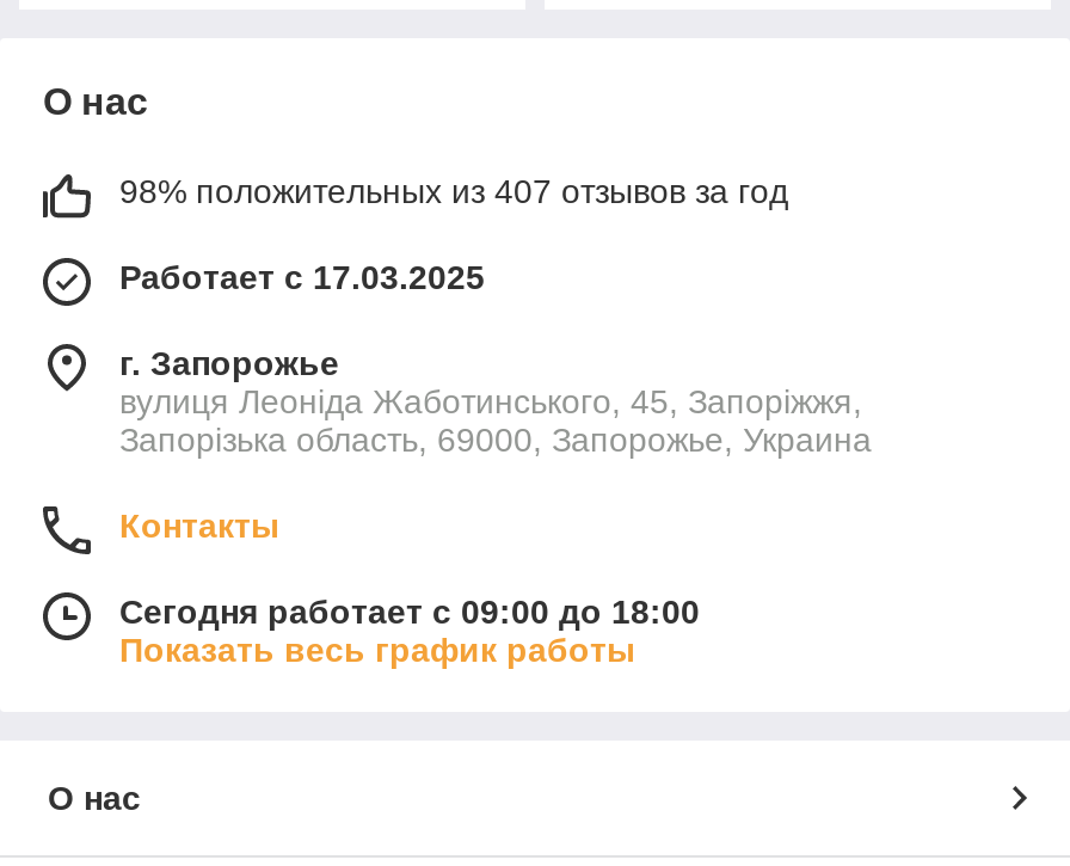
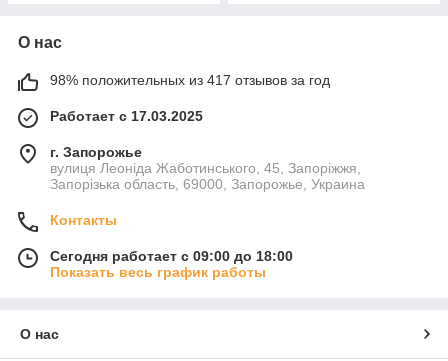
- 98% положительных из 407 отзывов за год
+ 98% положительных из 417 отзывов за год
